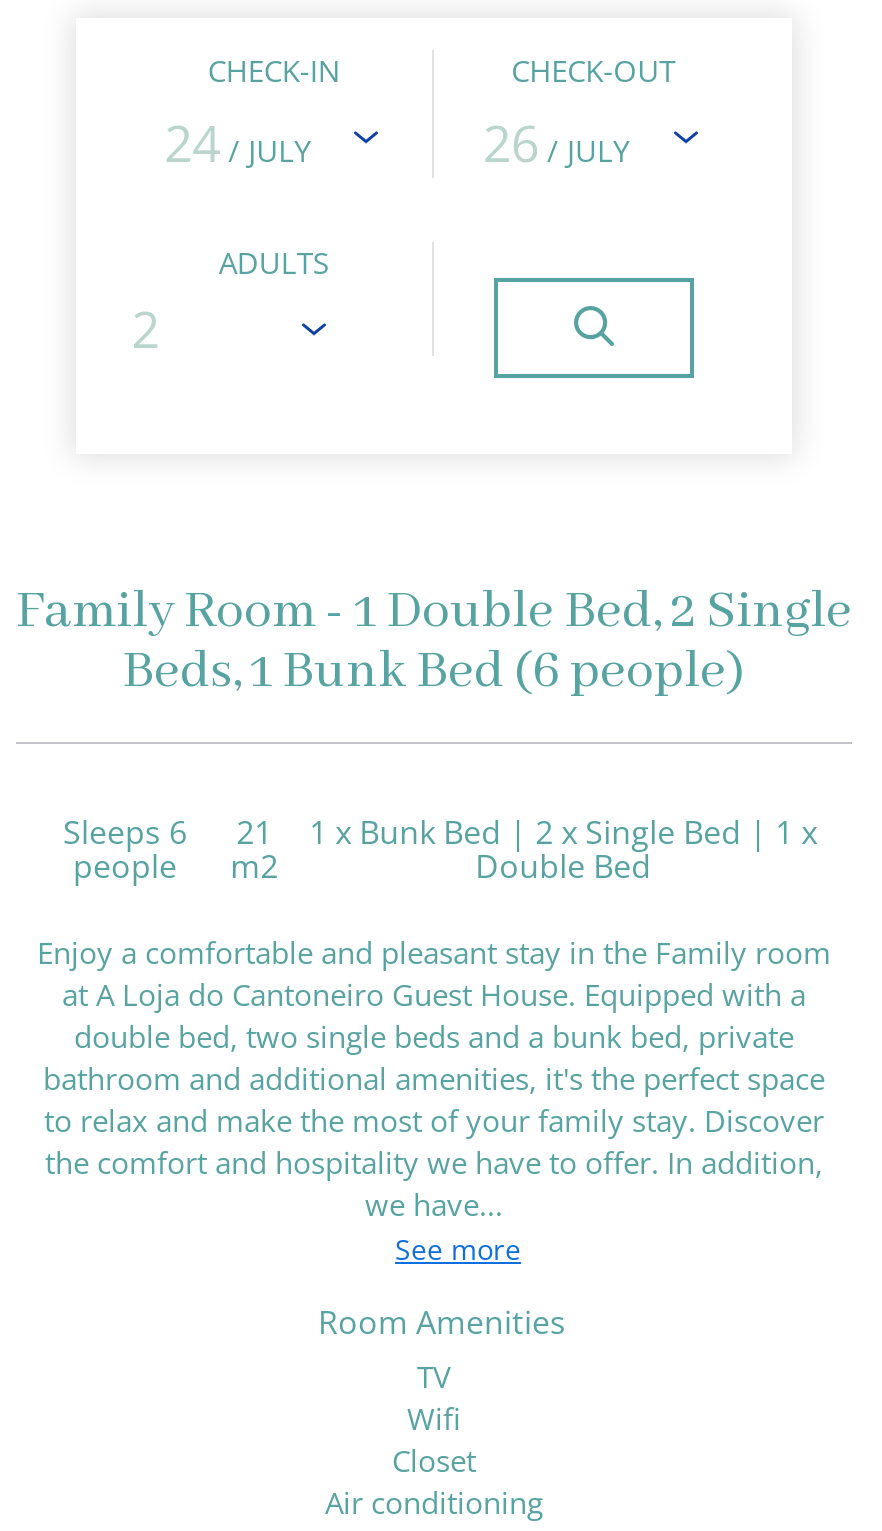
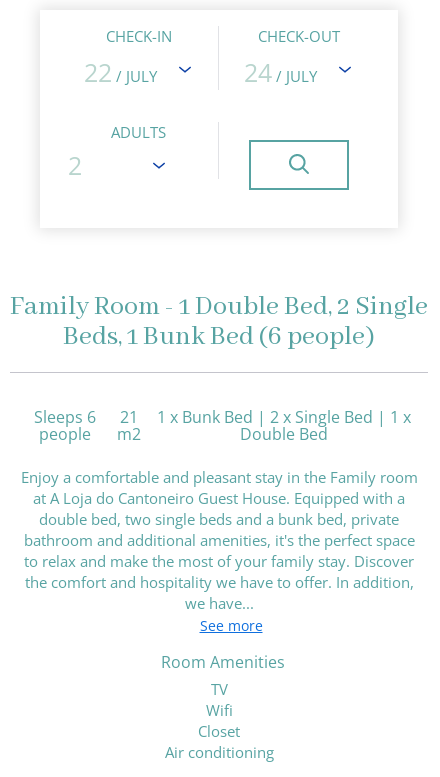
- 24 / JULY
+ 22 / JULY

- 26 / JULY
+ 24 / JULY
